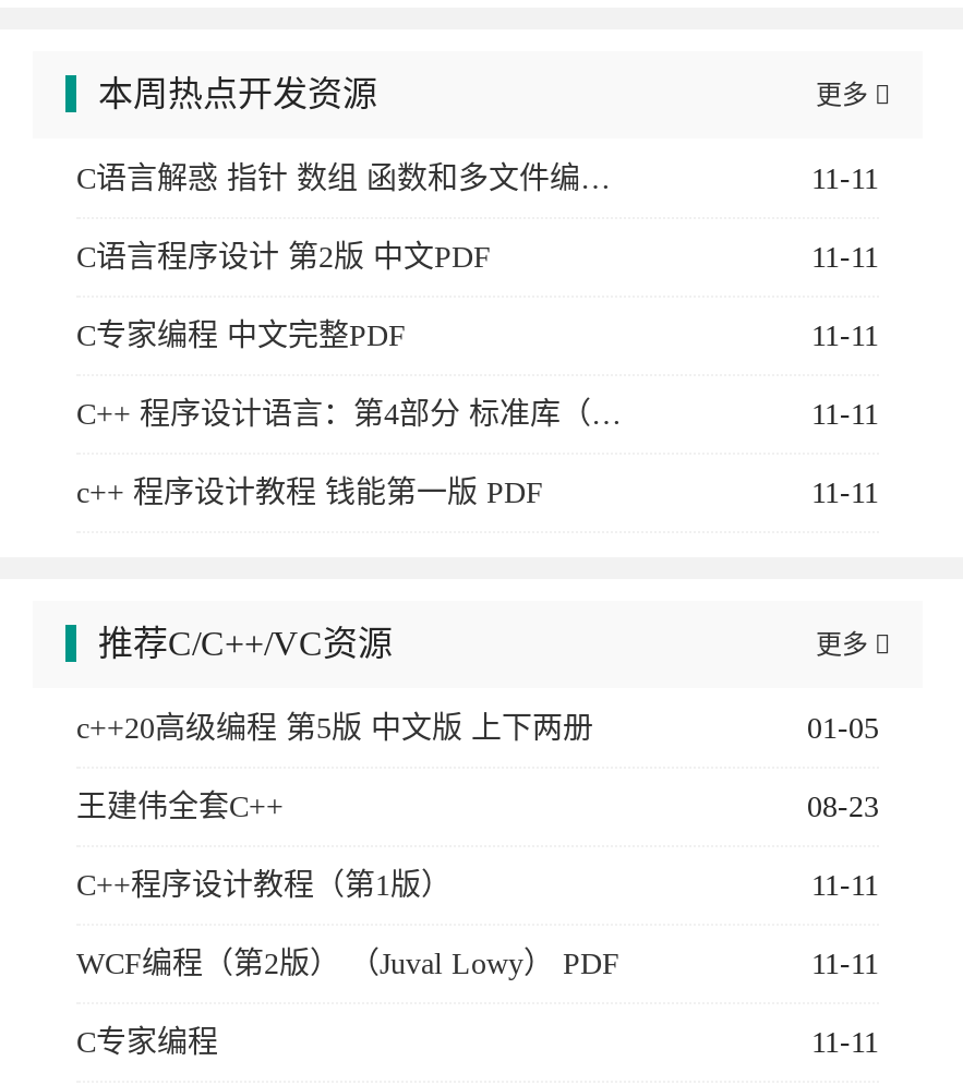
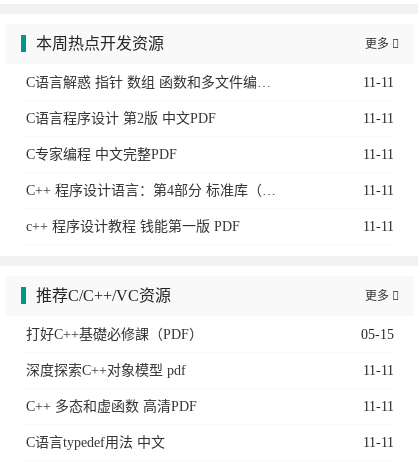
- 01-05
- c++20高级编程 第5版 中文版 上下两册
- 08-23
- 王建伟全套C++
+ 05-15
+ 打好C++基礎必修課（PDF）

- C++程序设计教程（第1版）
+ 深度探索C++对象模型 pdf

- WCF编程（第2版） （Juval Lowy） PDF
+ C++ 多态和虚函数 高清PDF

- C专家编程
+ C语言typedef用法 中文
